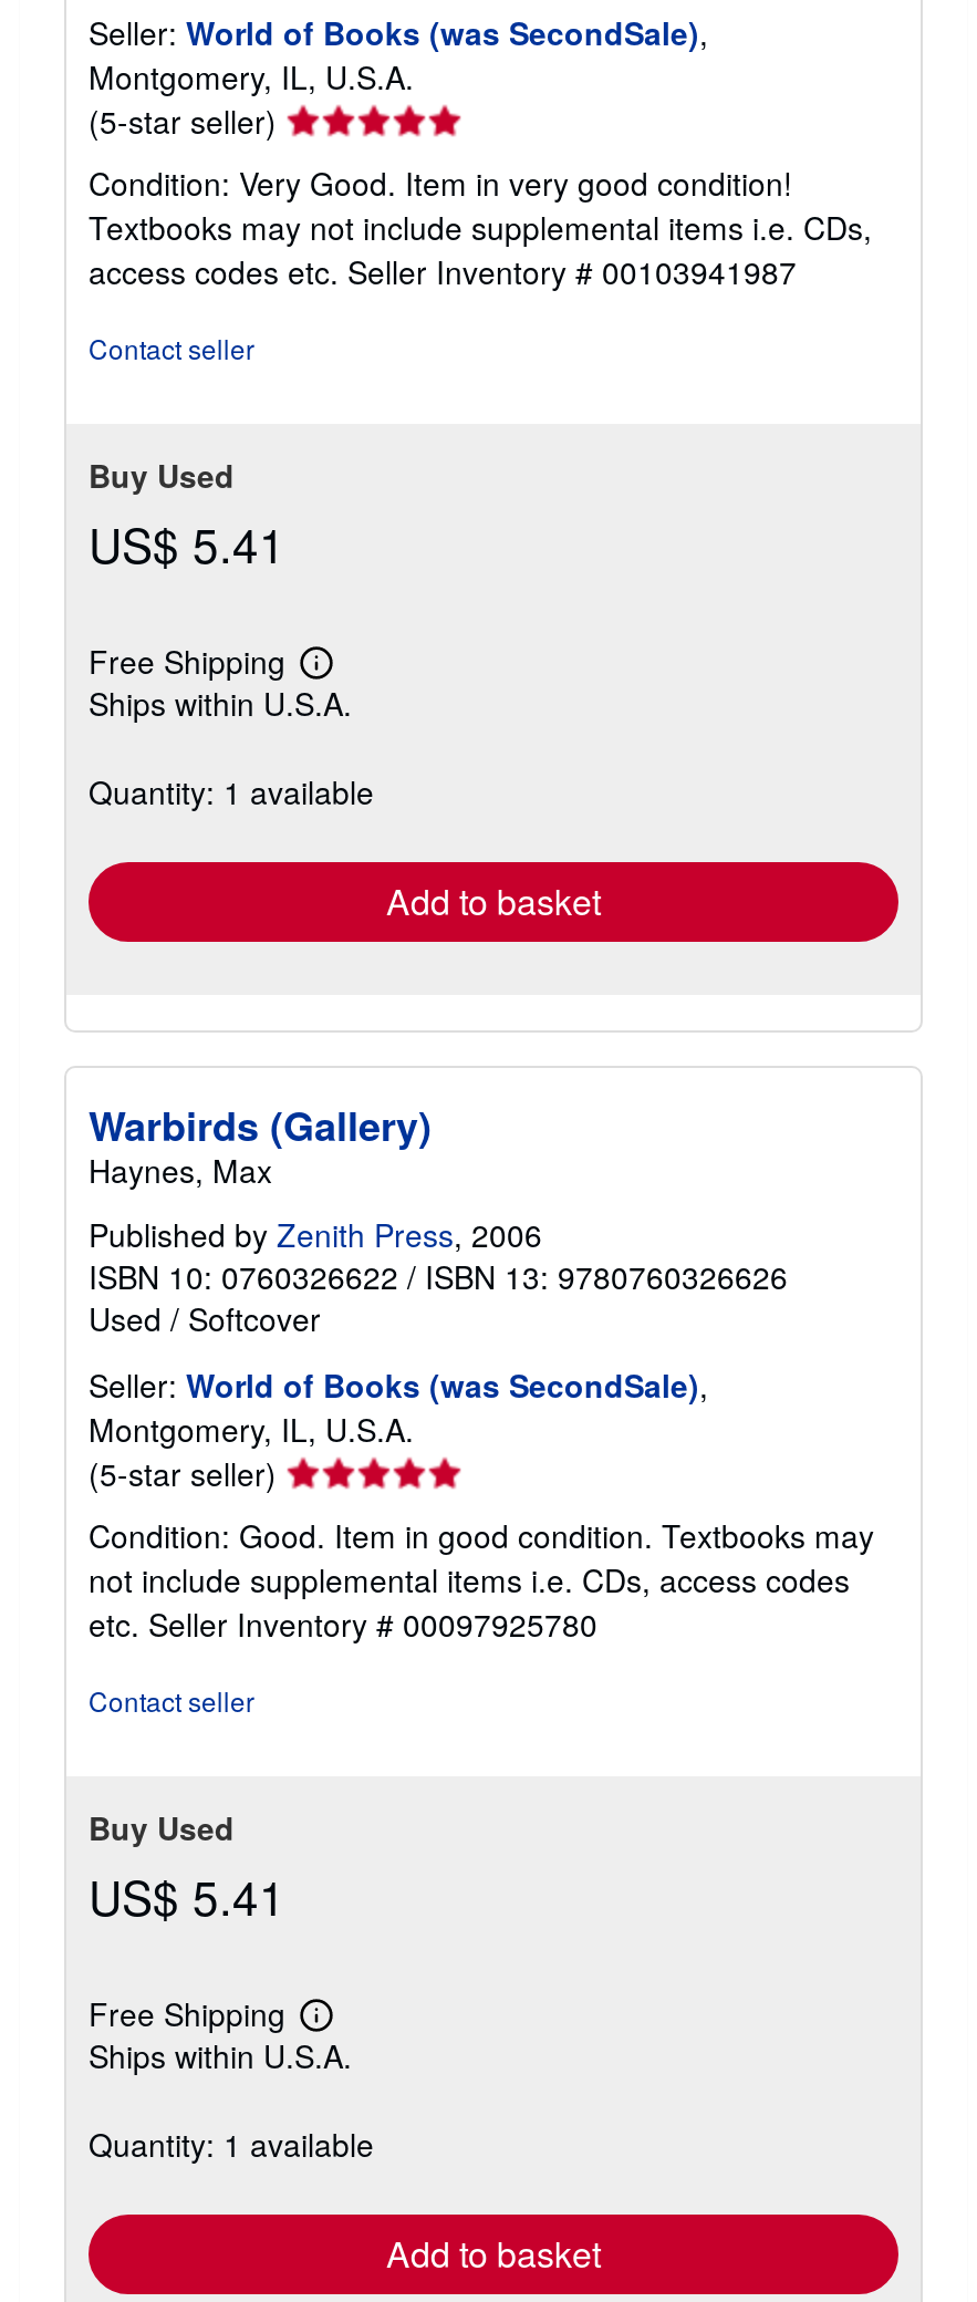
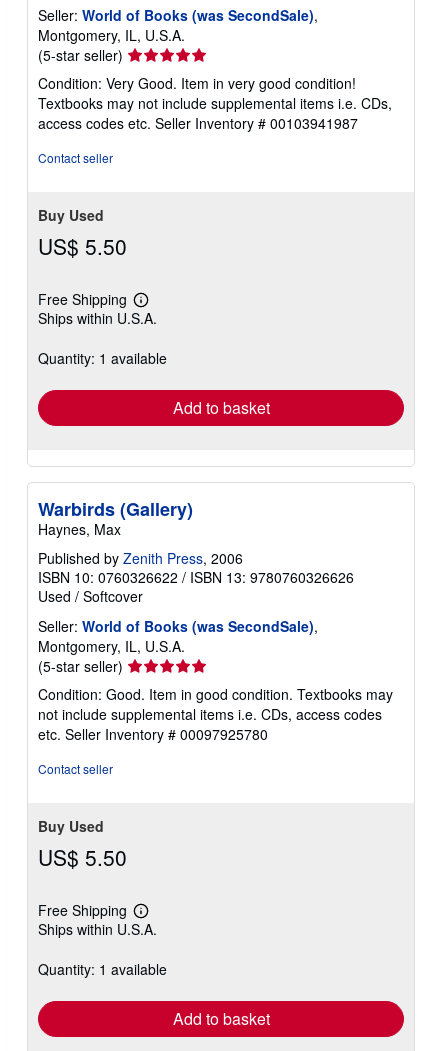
- US$ 5.41
+ US$ 5.50

- US$ 5.41
+ US$ 5.50
